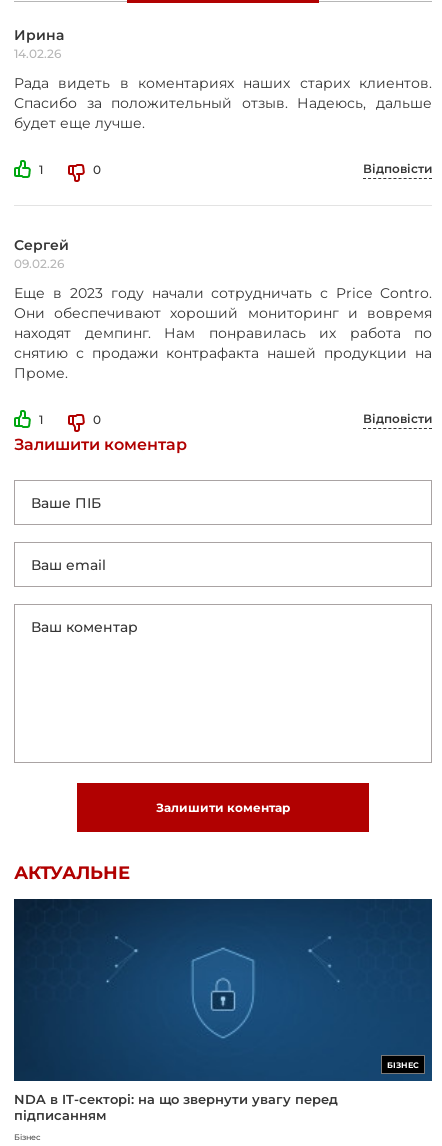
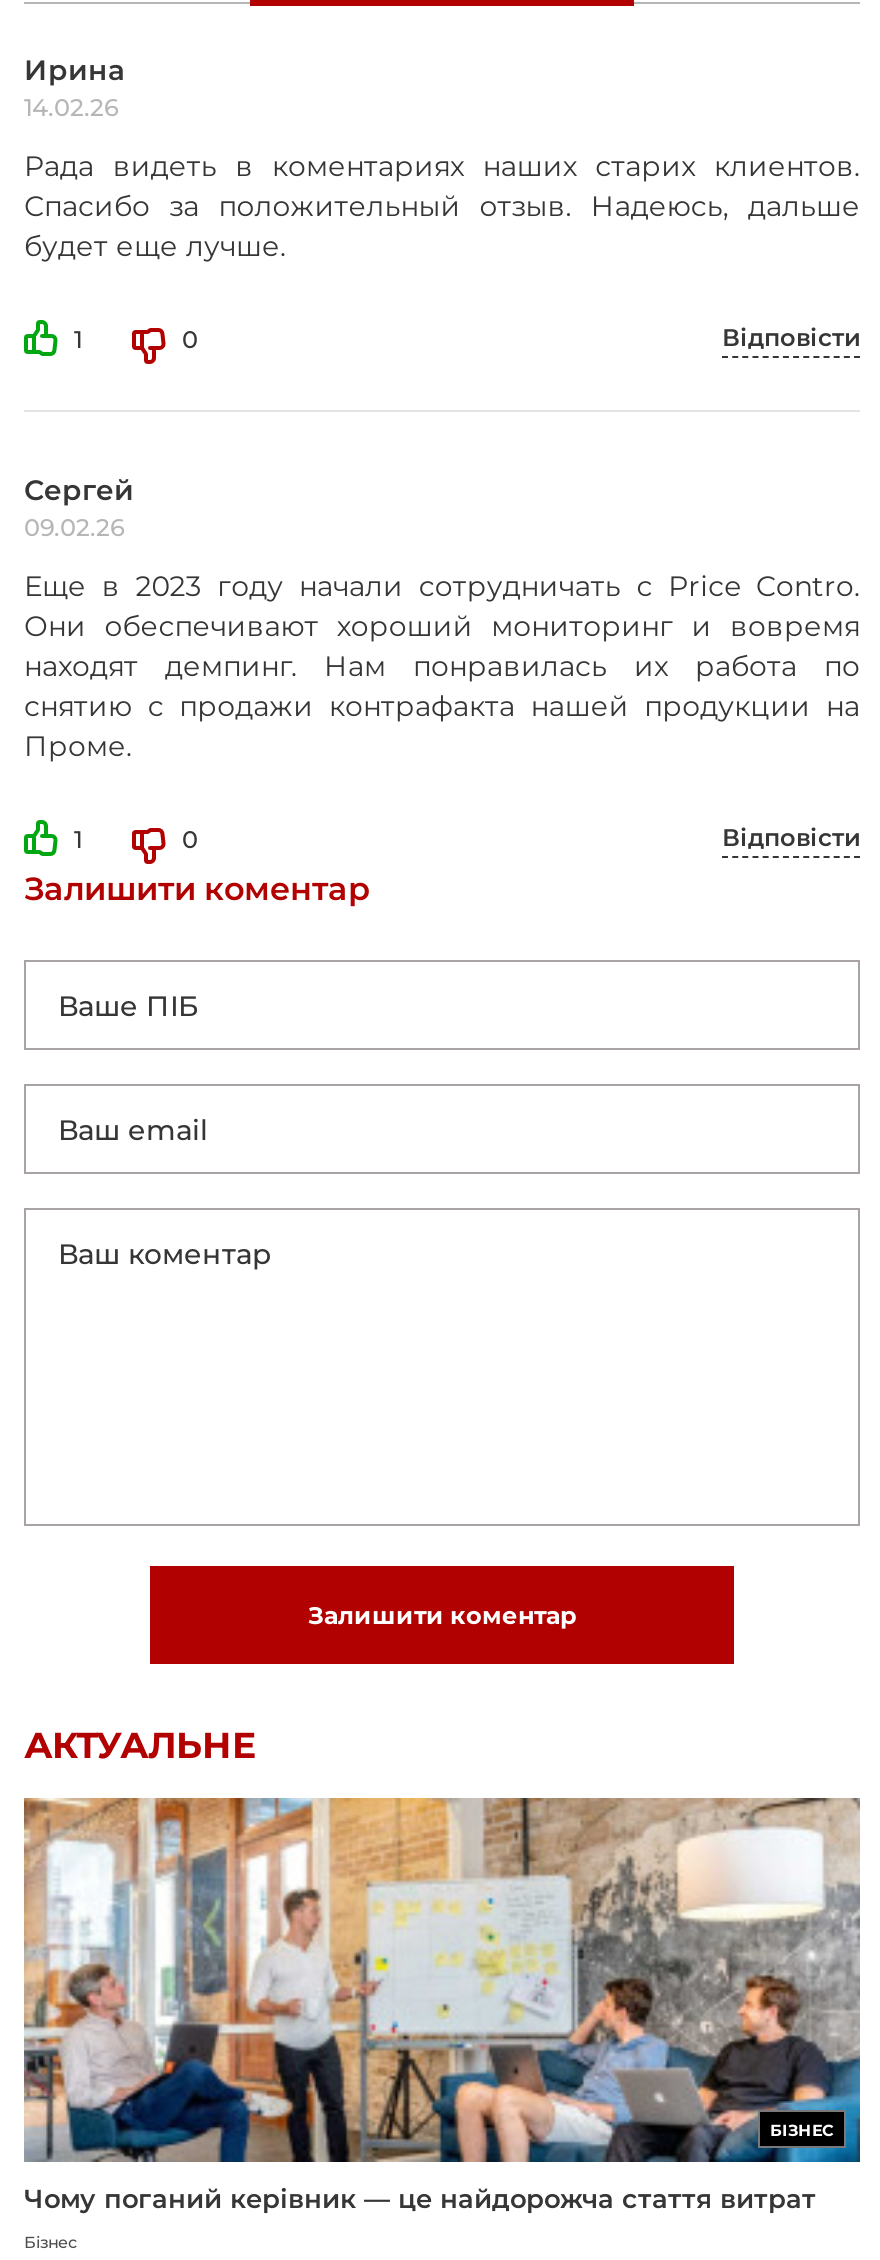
- [image]
- NDA в IT-секторі: на що звернути увагу перед
- підписанням
+ [image]
+ Чому поганий керівник — це найдорожча стаття витрат
